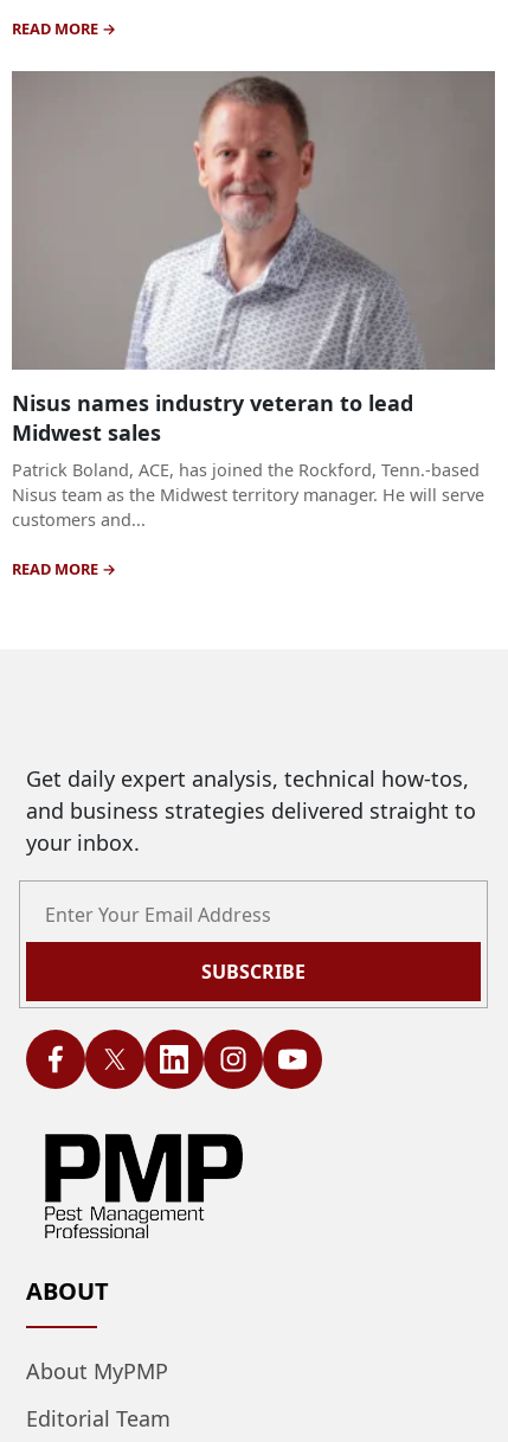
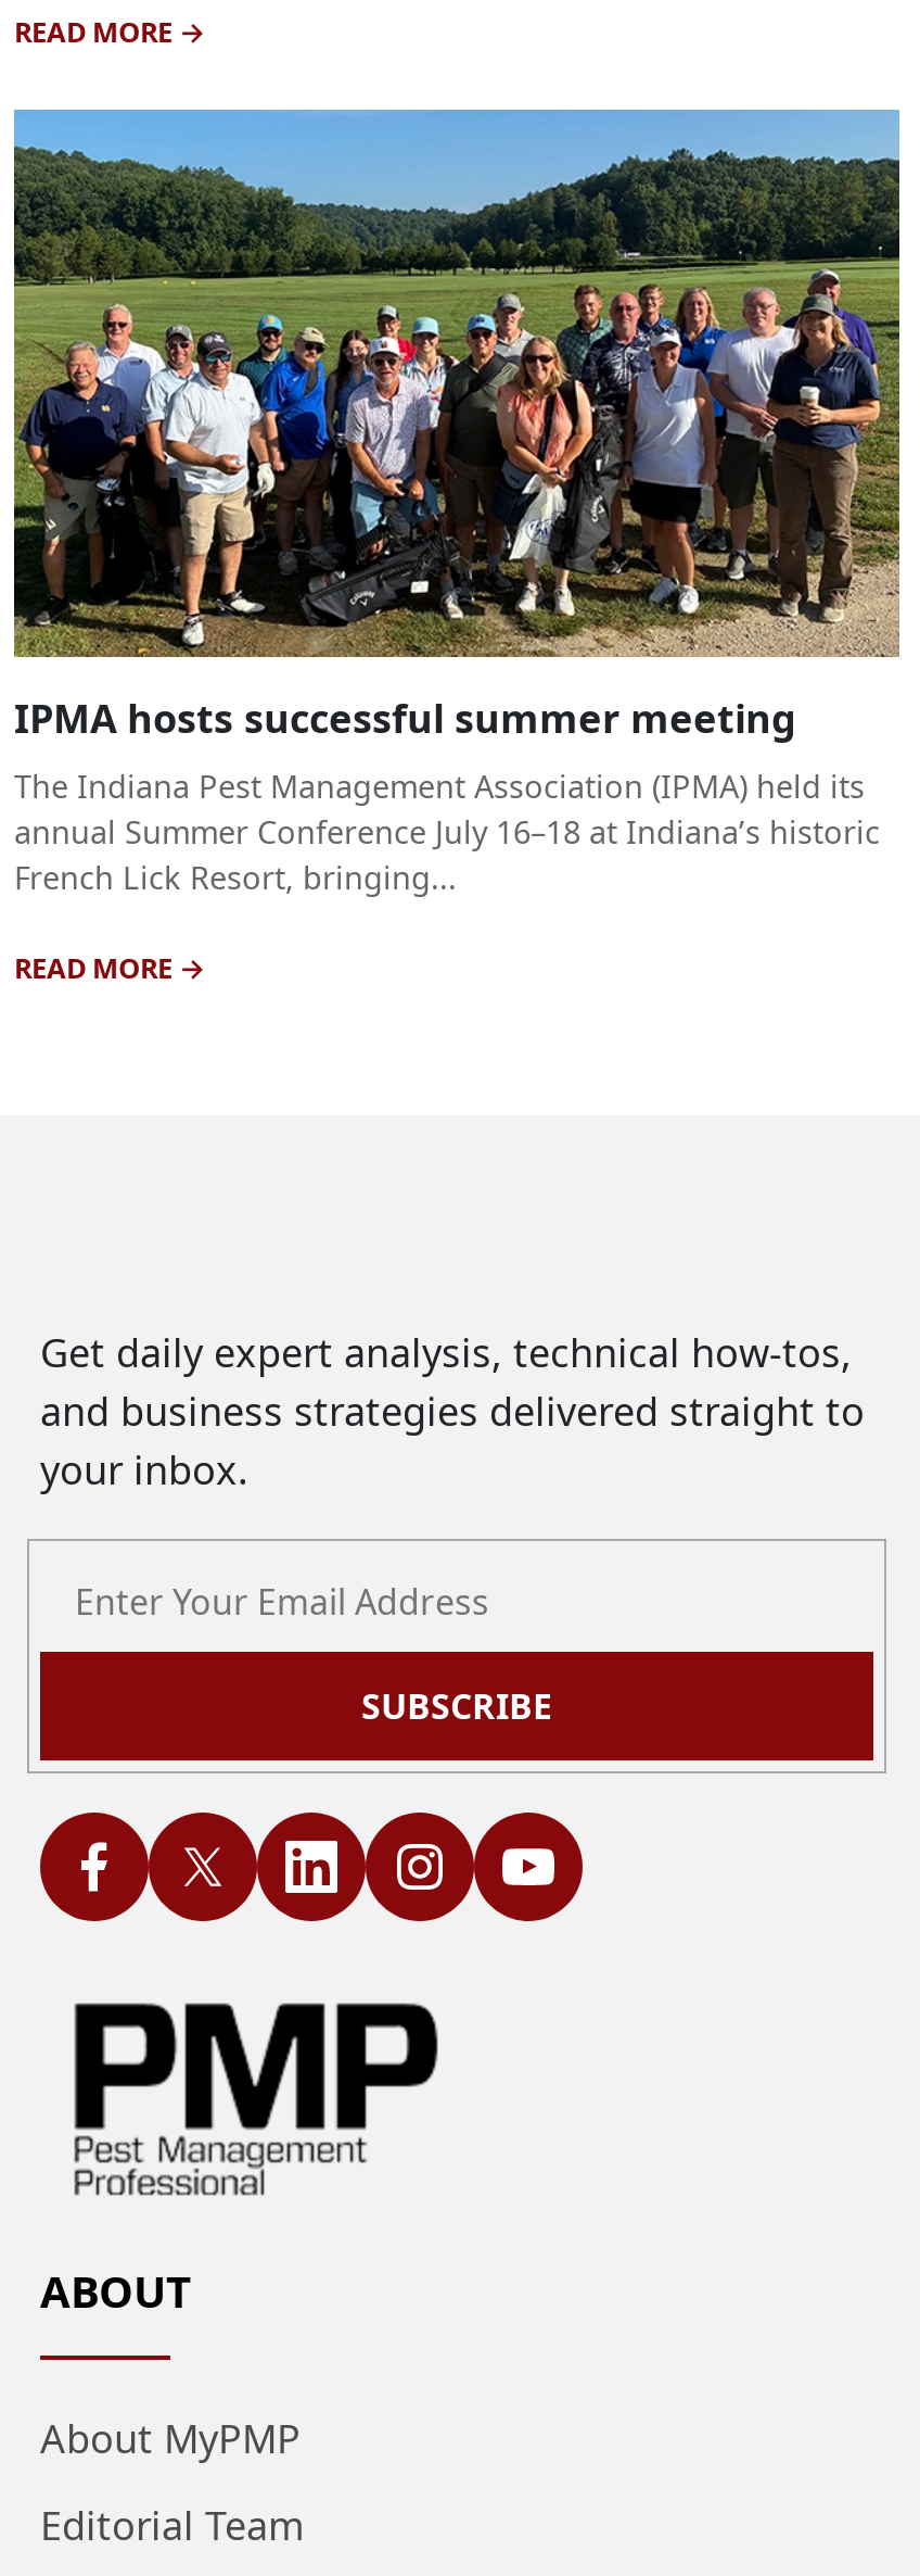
- [image]
- Nisus names industry veteran to lead
- Midwest sales
- Patrick Boland, ACE, has joined the Rockford, Tenn.-based
- Nisus team as the Midwest territory manager. He will serve
- customers and...
+ [image]
+ IPMA hosts successful summer meeting
+ The Indiana Pest Management Association (IPMA) held its
+ annual Summer Conference July 16–18 at Indiana’s historic
+ French Lick Resort, bringing...
